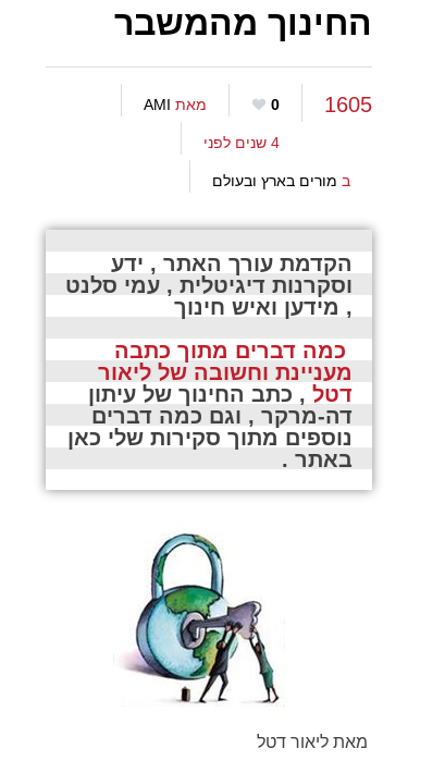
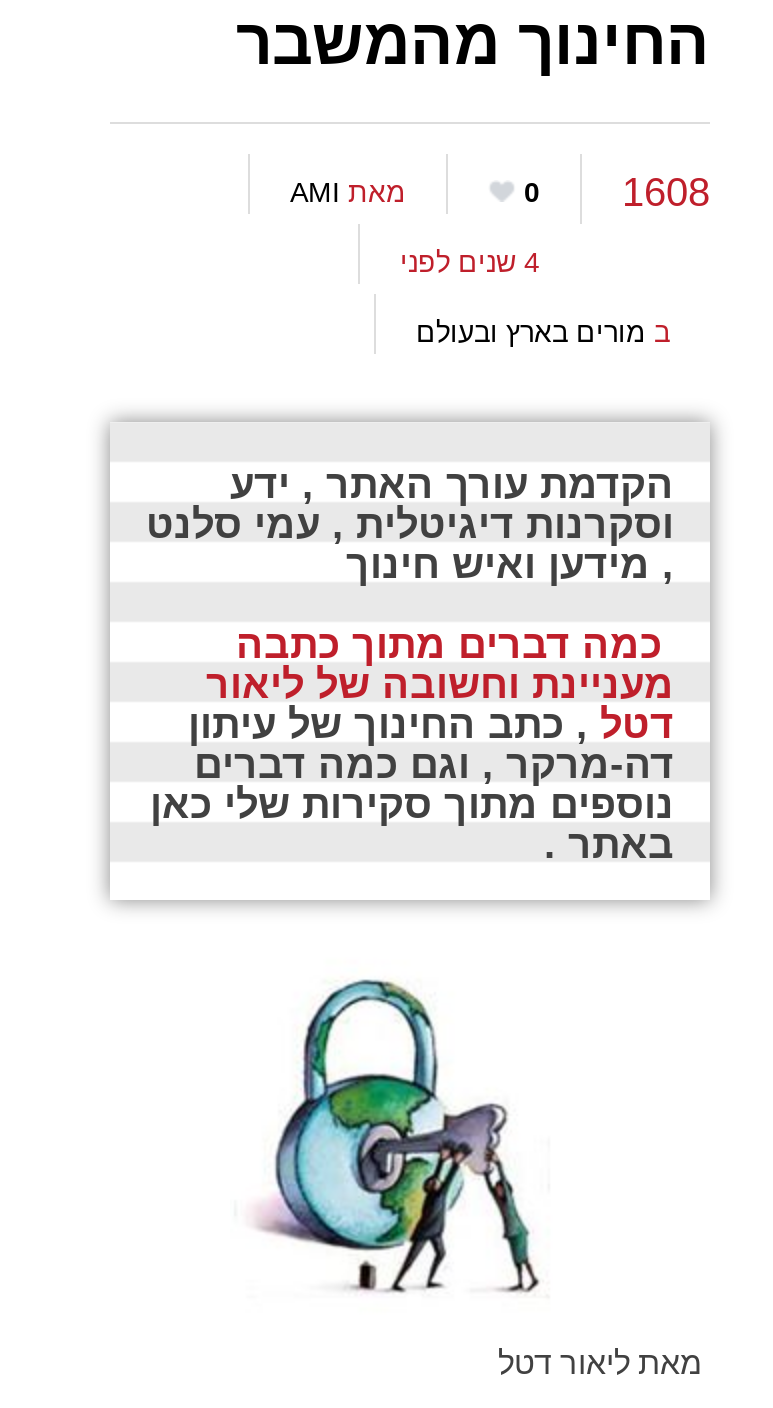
- 1605
+ 1608
